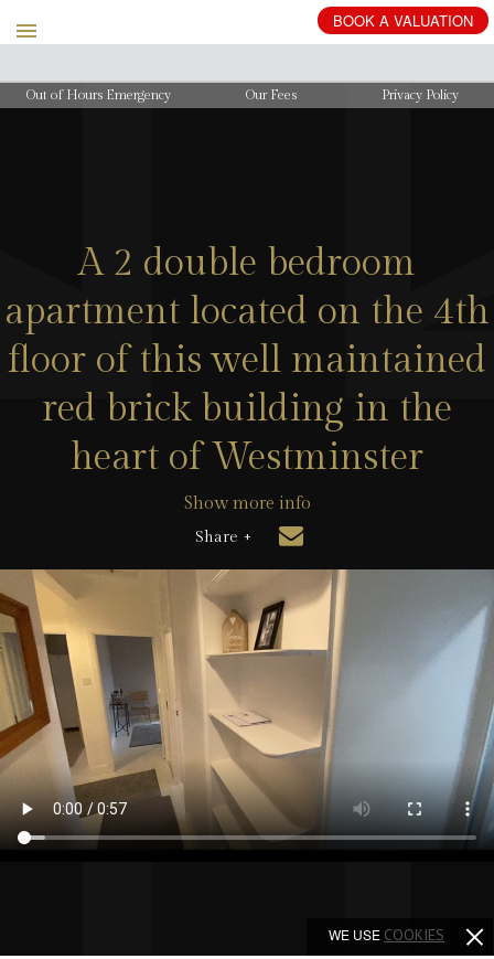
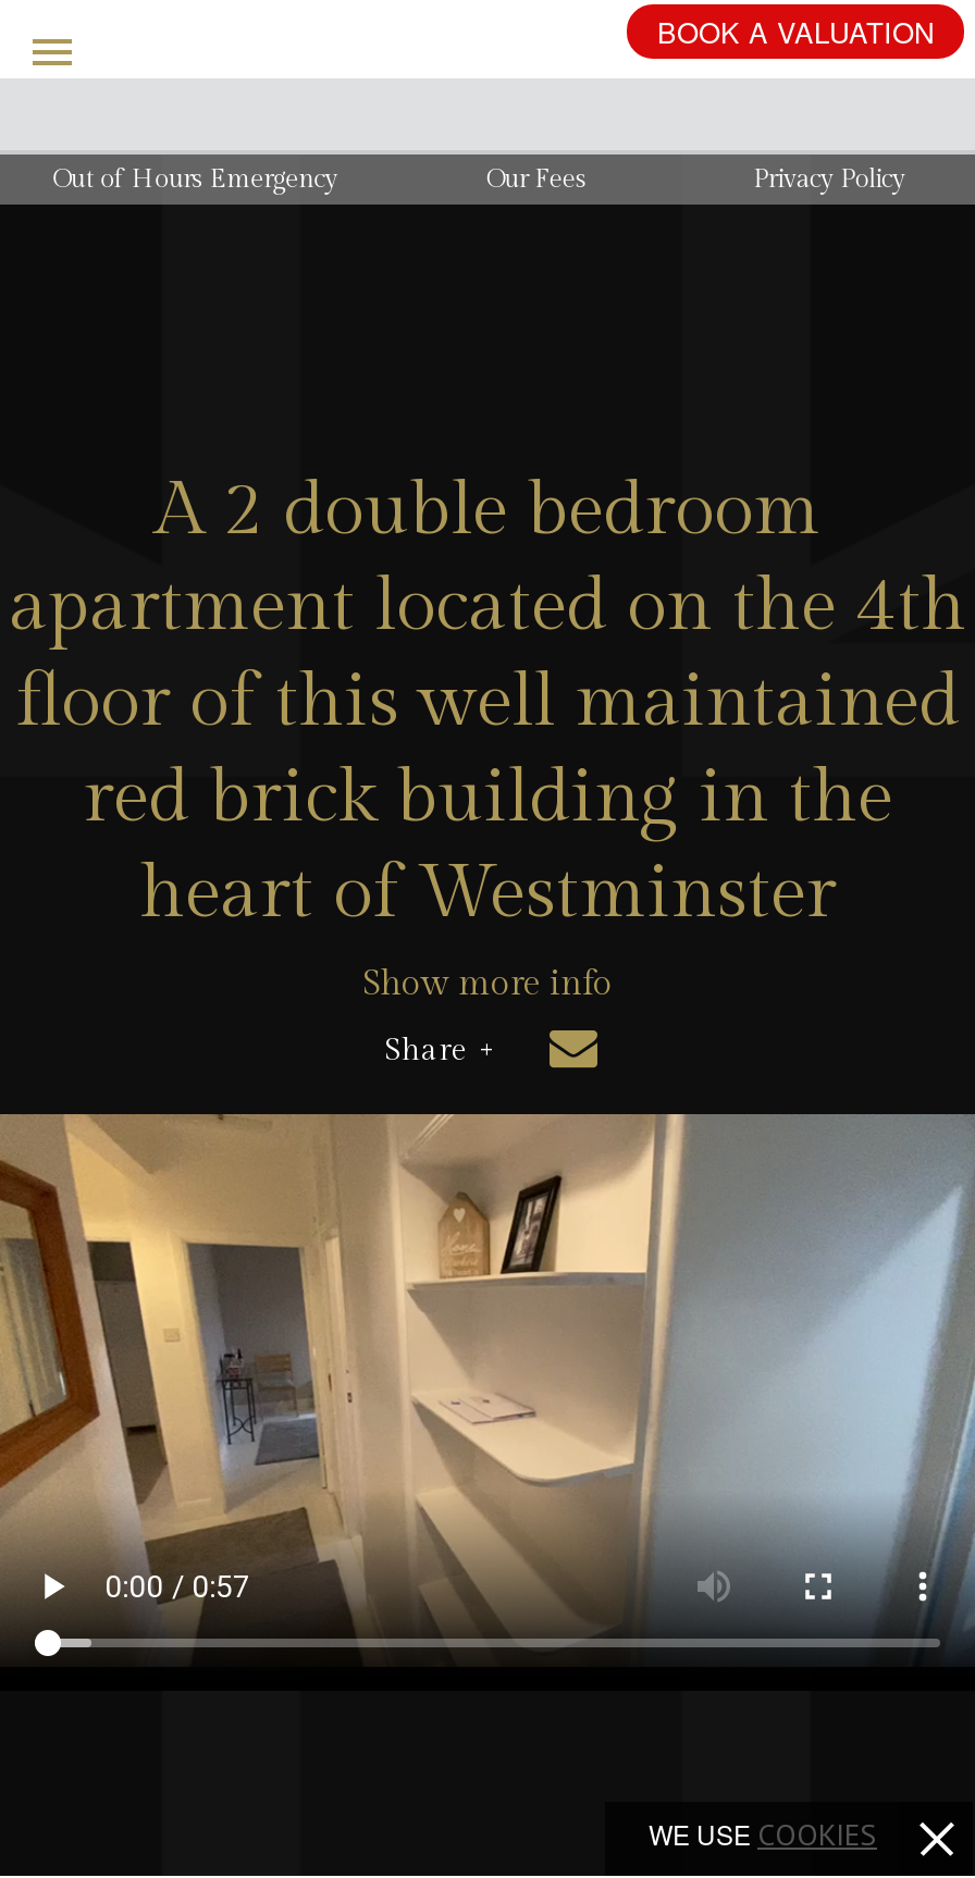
- BOOK A VALUATION
+ BOOK
